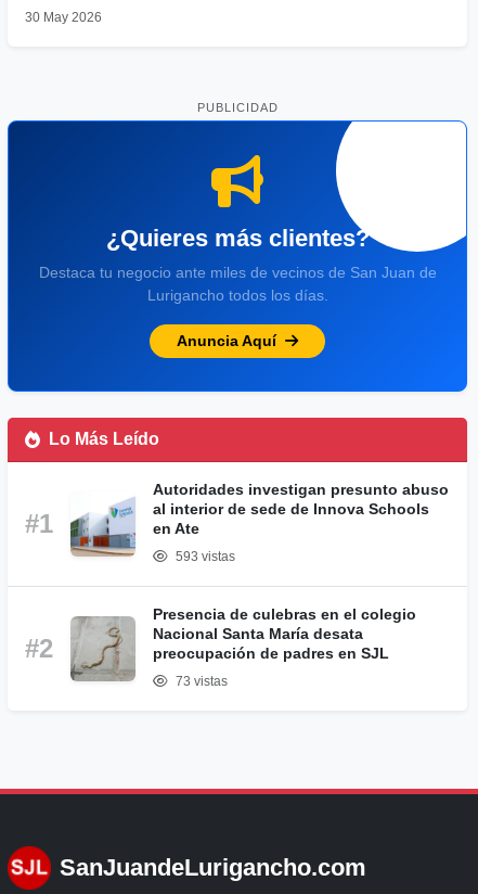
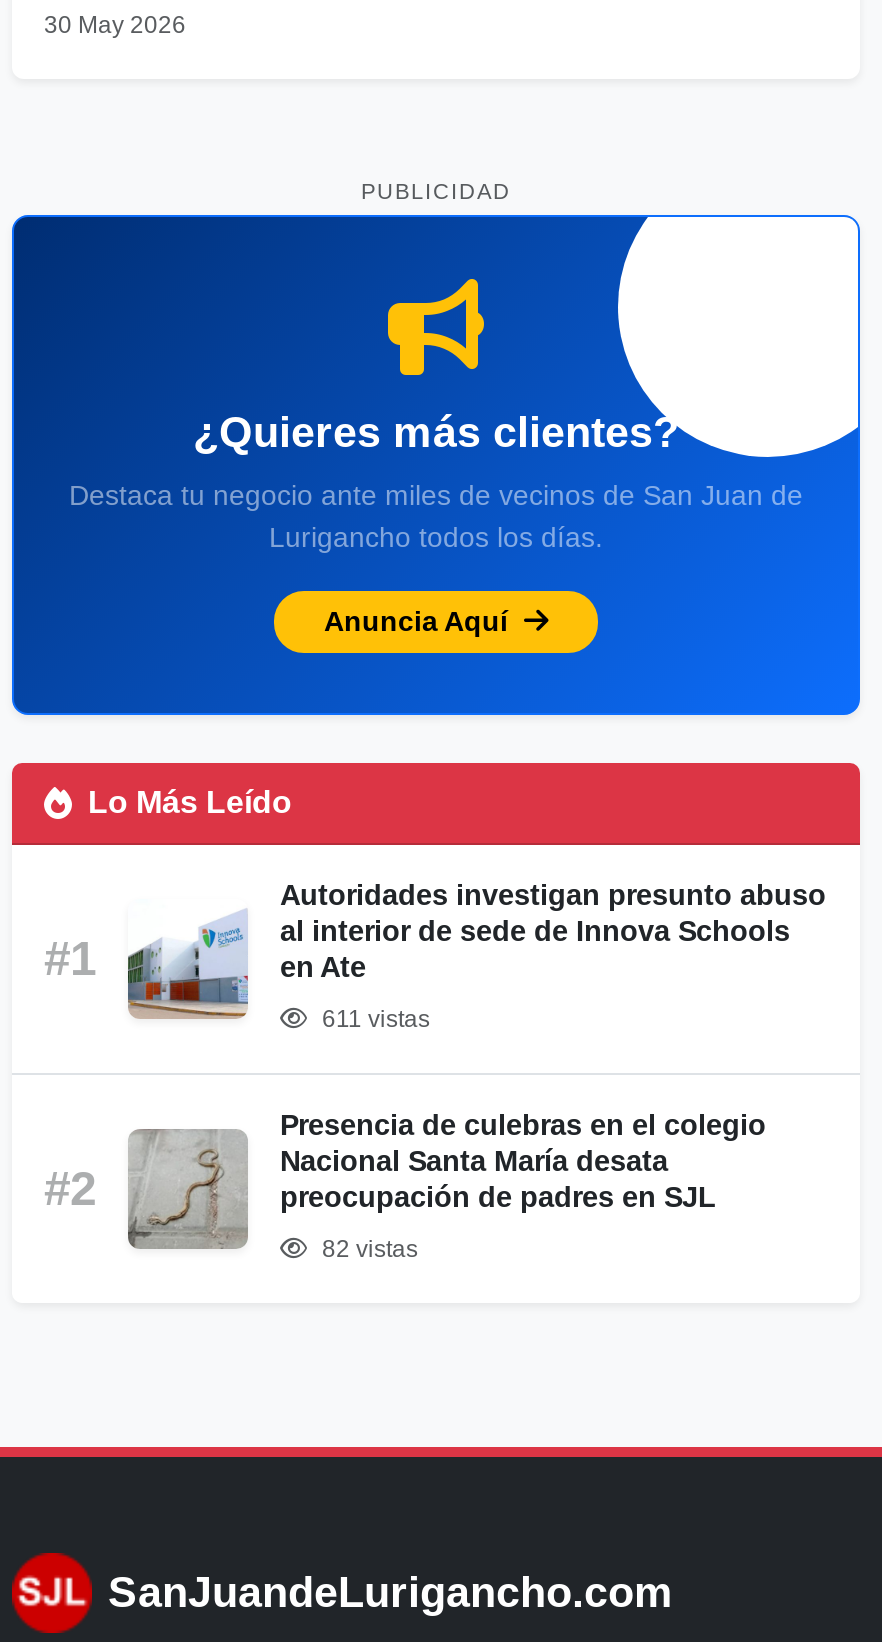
- 593 vistas
+ 611 vistas

- 73 vistas
+ 82 vistas
